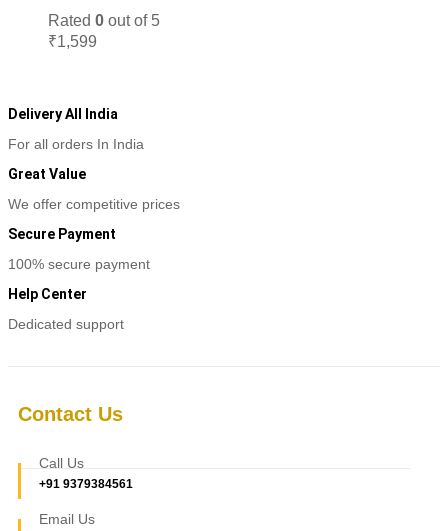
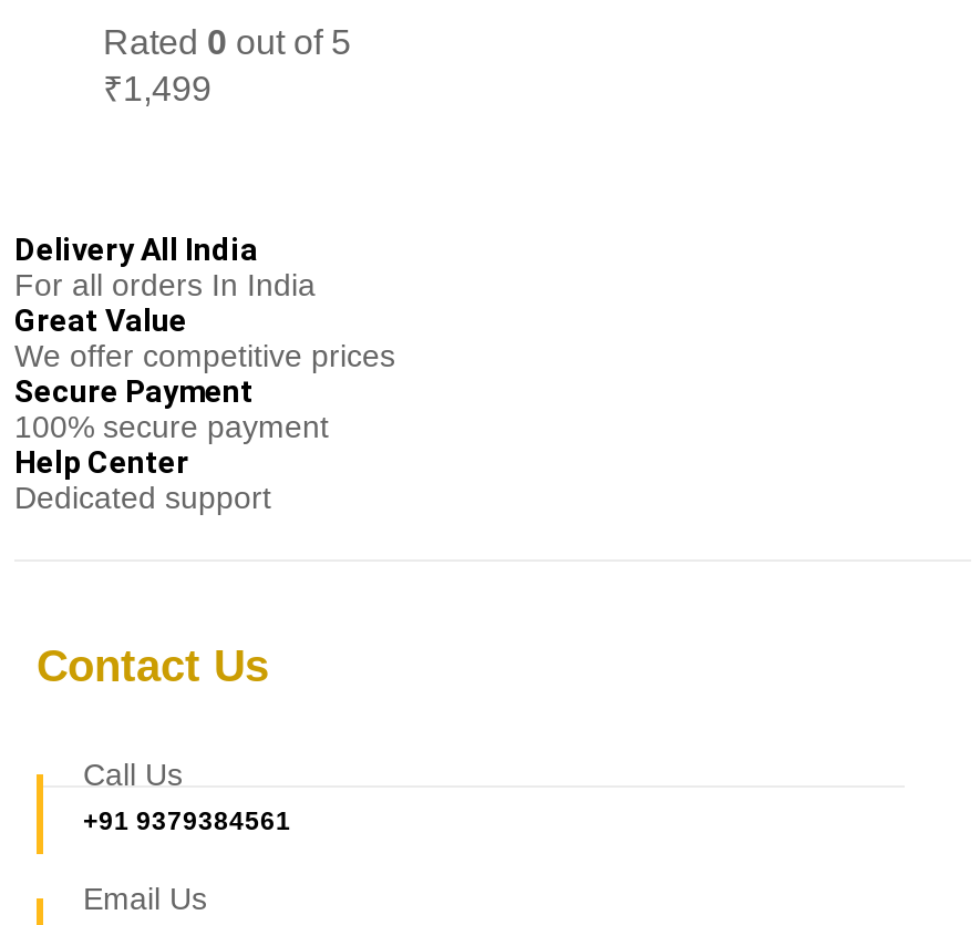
- ₹1,599
+ ₹1,499
